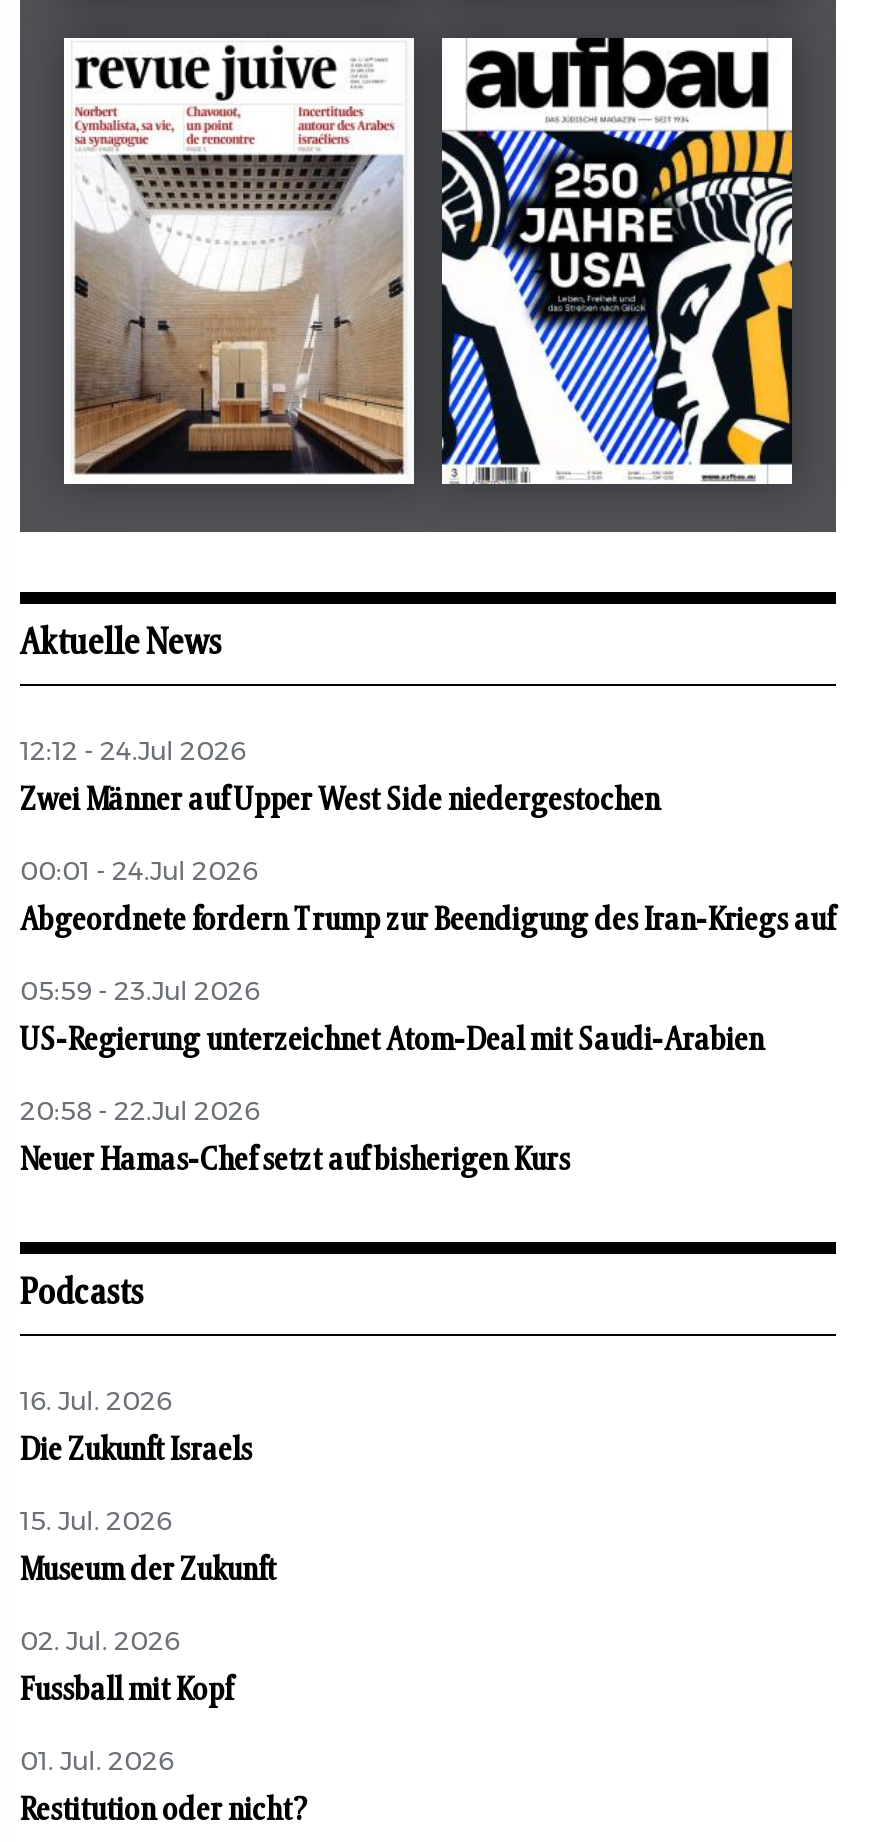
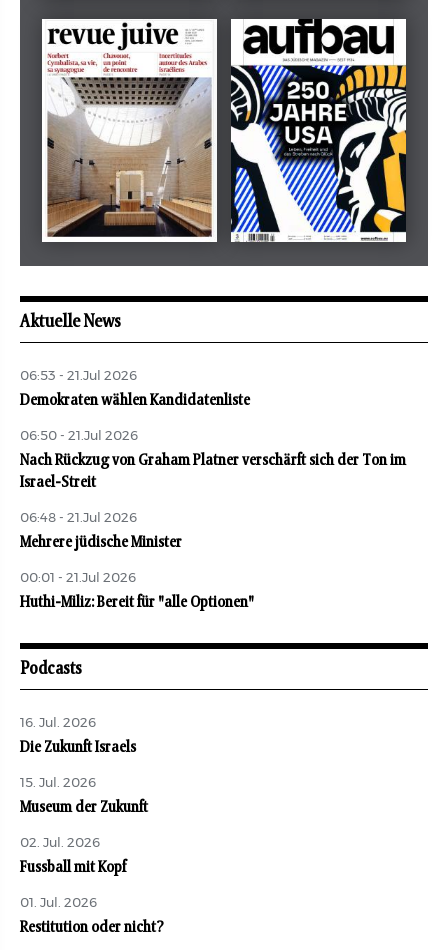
- 12:12 - 24.Jul 2026
+ 06:53 - 21.Jul 2026

- Zwei Männer auf Upper West Side niedergestochen
+ Demokraten wählen Kandidatenliste

- 00:01 - 24.Jul 2026
+ 06:50 - 21.Jul 2026

- Abgeordnete fordern Trump zur Beendigung des Iran-Kriegs auf
+ Nach Rückzug von Graham Platner verschärft sich der Ton im
+ Israel-Streit

- 05:59 - 23.Jul 2026
+ 06:48 - 21.Jul 2026

- US-Regierung unterzeichnet Atom-Deal mit Saudi-Arabien
+ Mehrere jüdische Minister

- 20:58 - 22.Jul 2026
+ 00:01 - 21.Jul 2026

- Neuer Hamas-Chef setzt auf bisherigen Kurs
+ Huthi-Miliz: Bereit für "alle Optionen"
